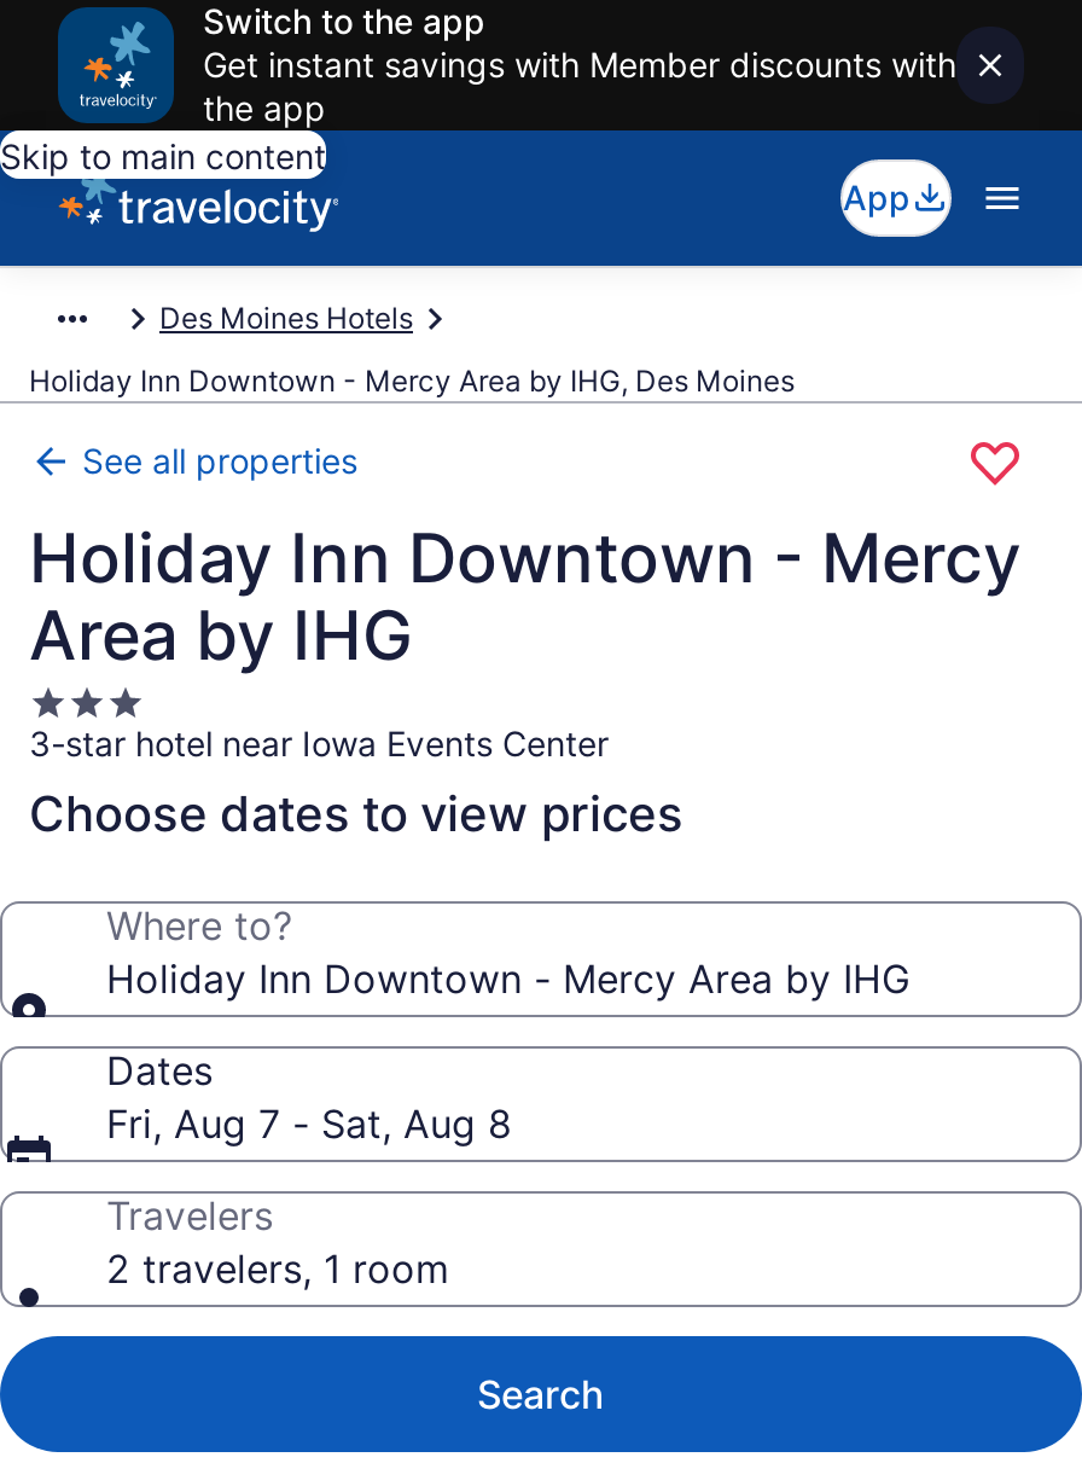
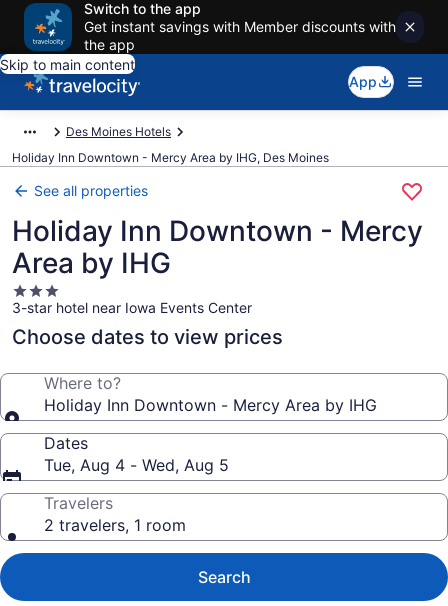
- Fri, Aug 7 - Sat, Aug 8
+ Tue, Aug 4 - Wed, Aug 5
